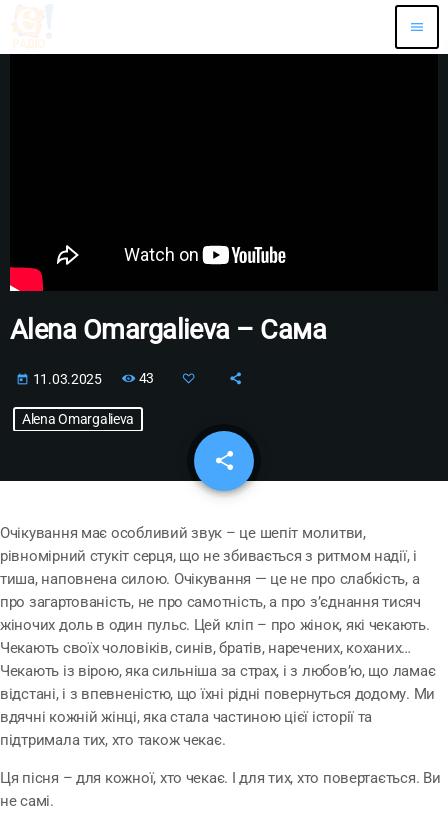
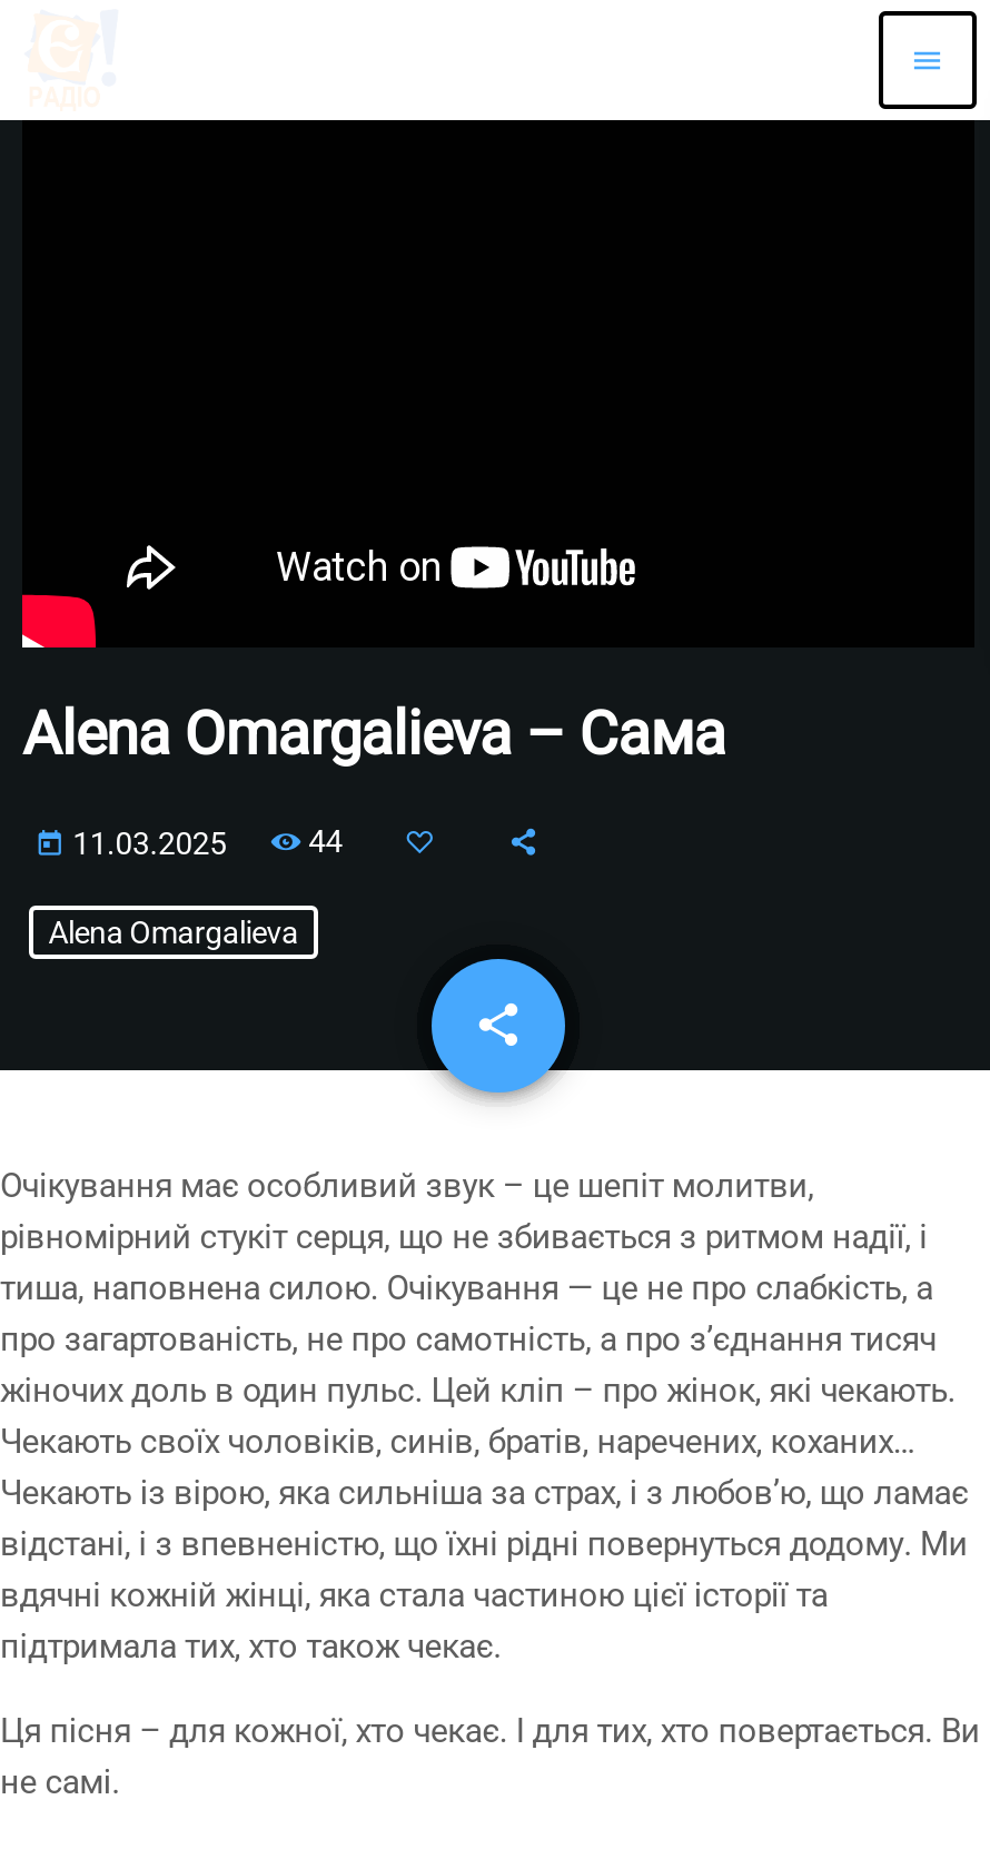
- 43
+ 44
